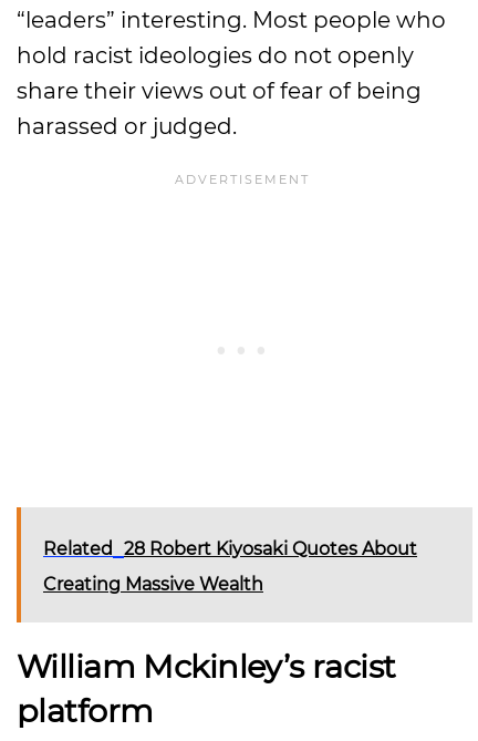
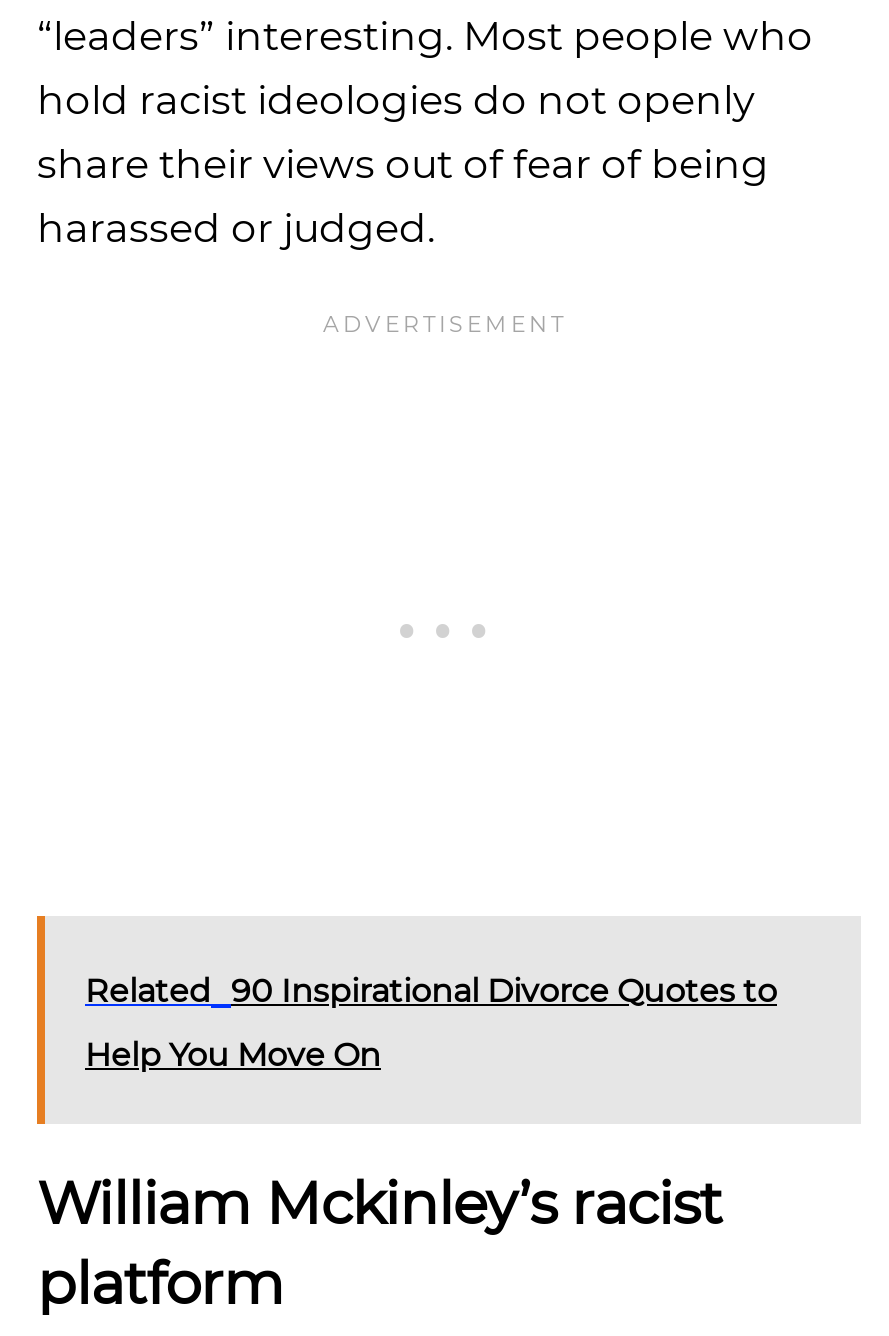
- Related 28 Robert Kiyosaki Quotes About
+ Related 90 Inspirational Divorce Quotes to

- Creating Massive Wealth
+ Help You Move On
